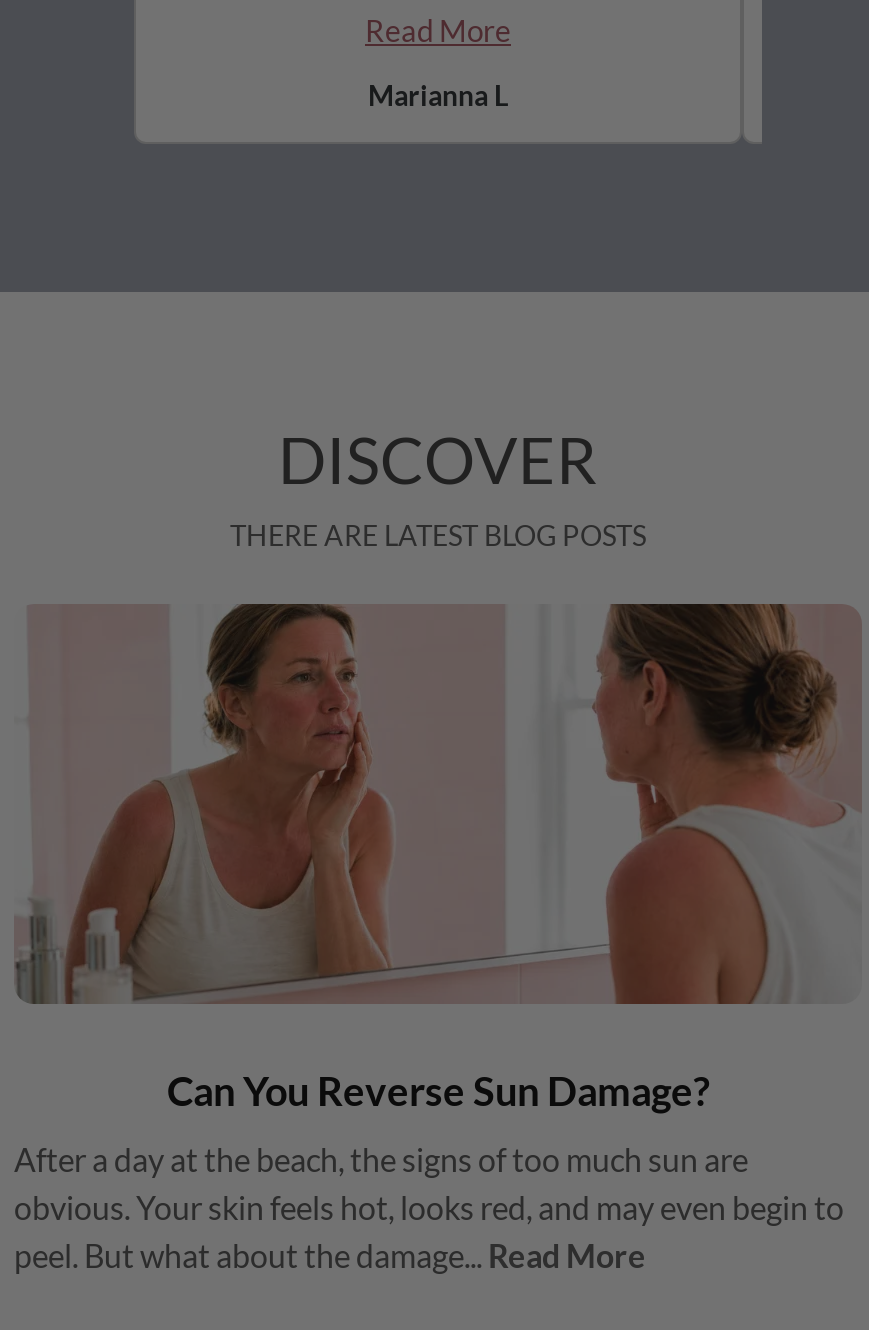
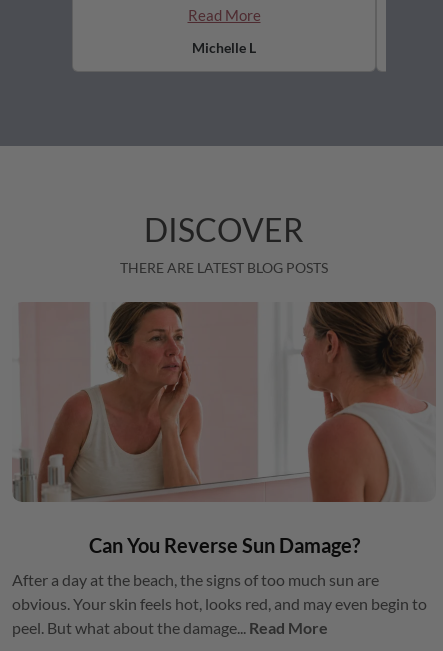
- Marianna L
+ Michelle L
